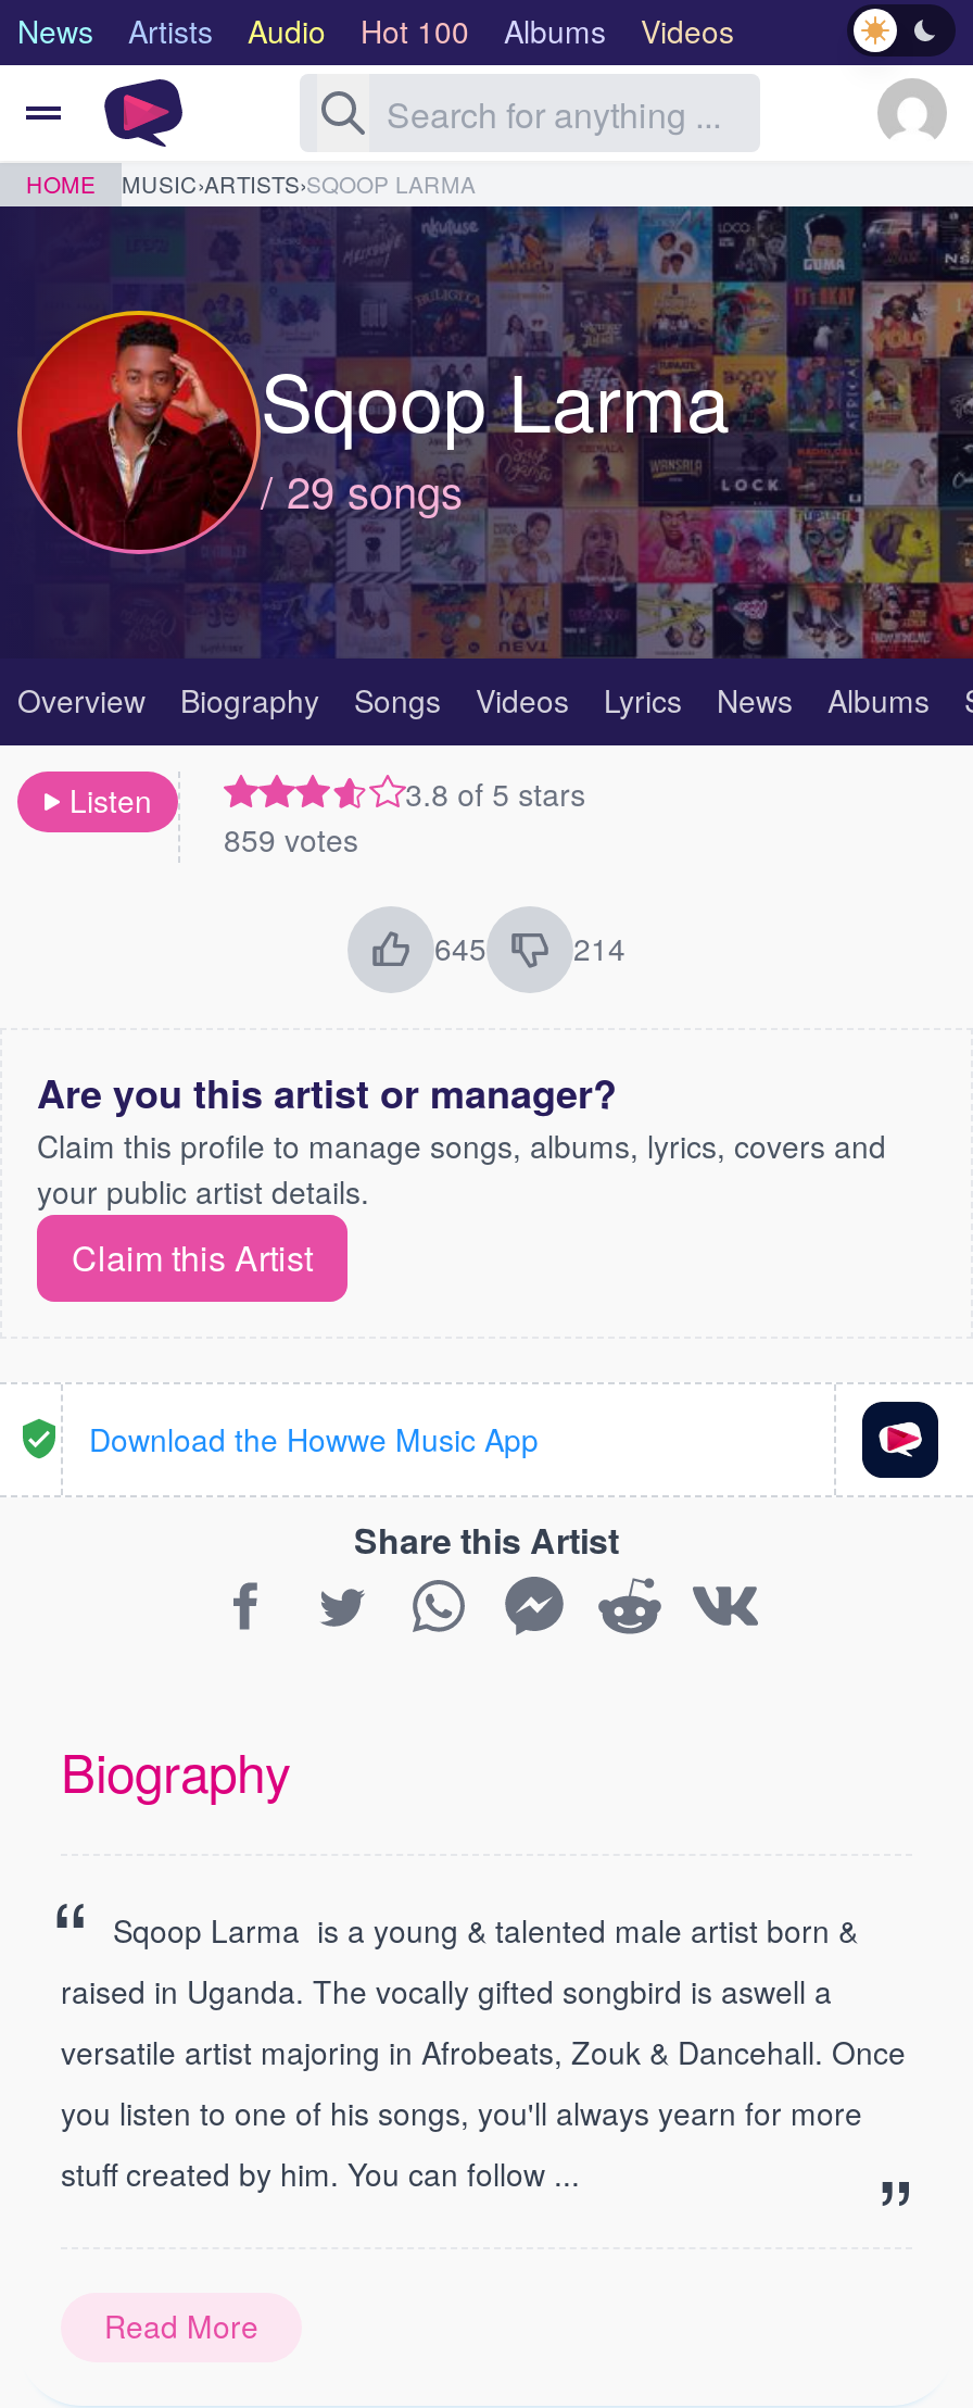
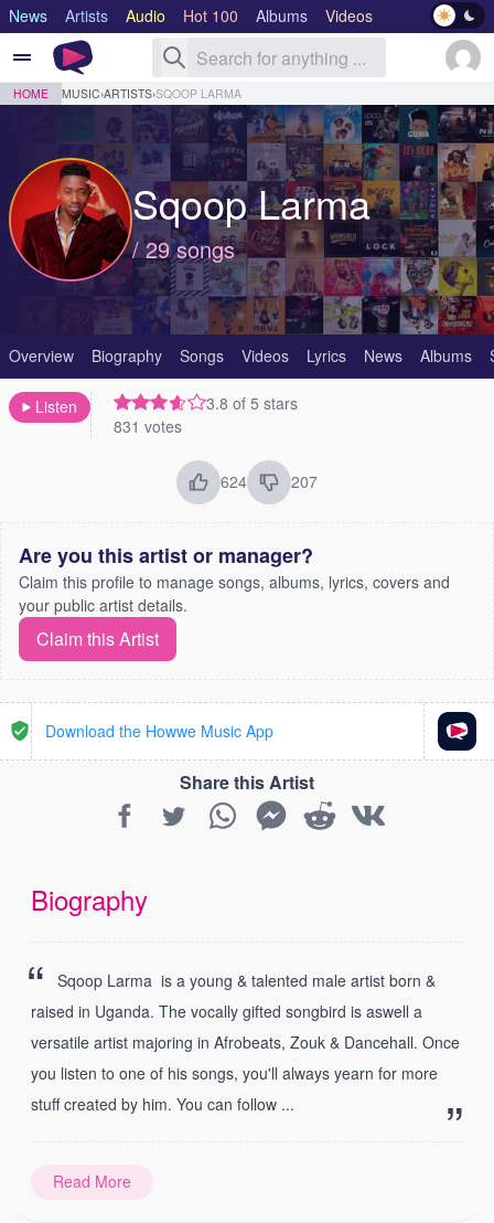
- 859 votes
+ 831 votes

- 645
+ 624

- 214
+ 207
